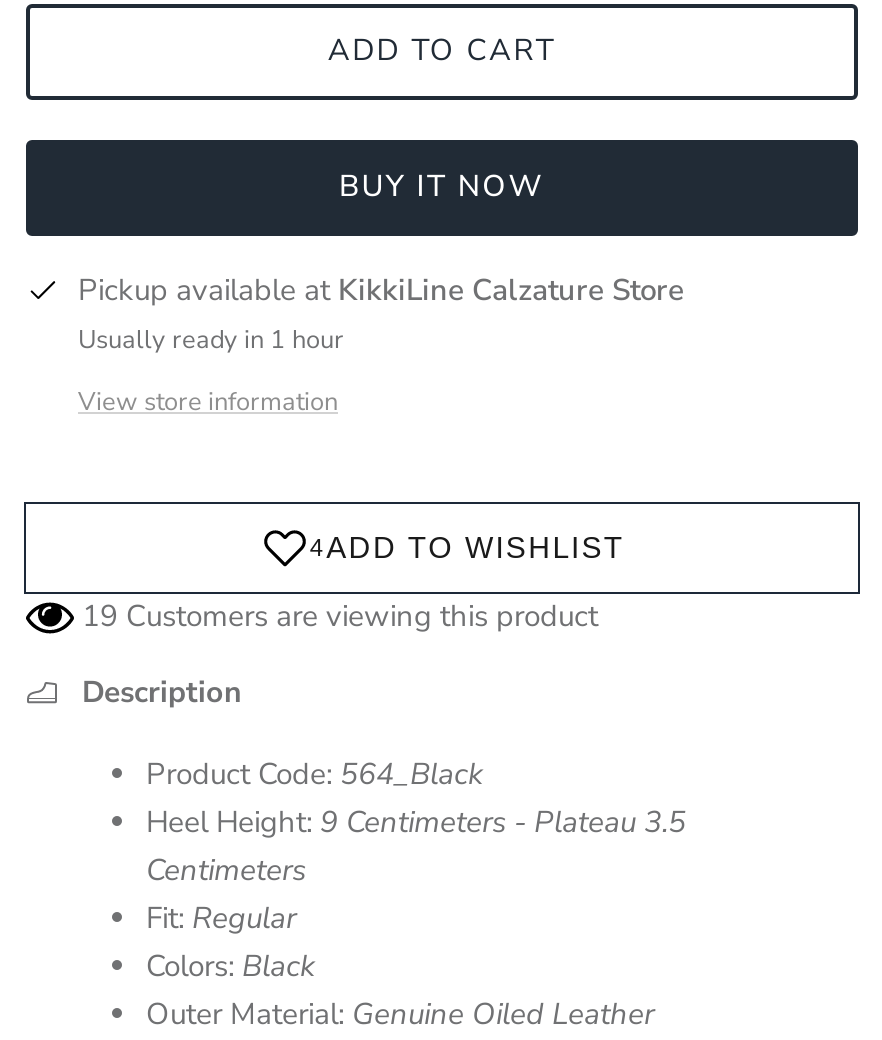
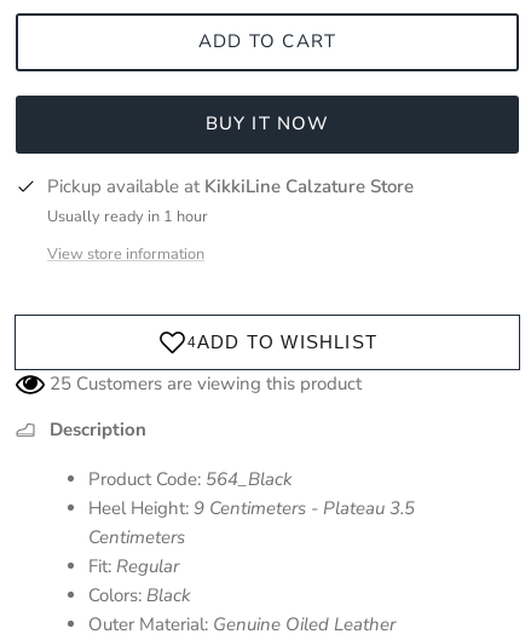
- 19Customers are viewing this product
+ 25Customers are viewing this product
